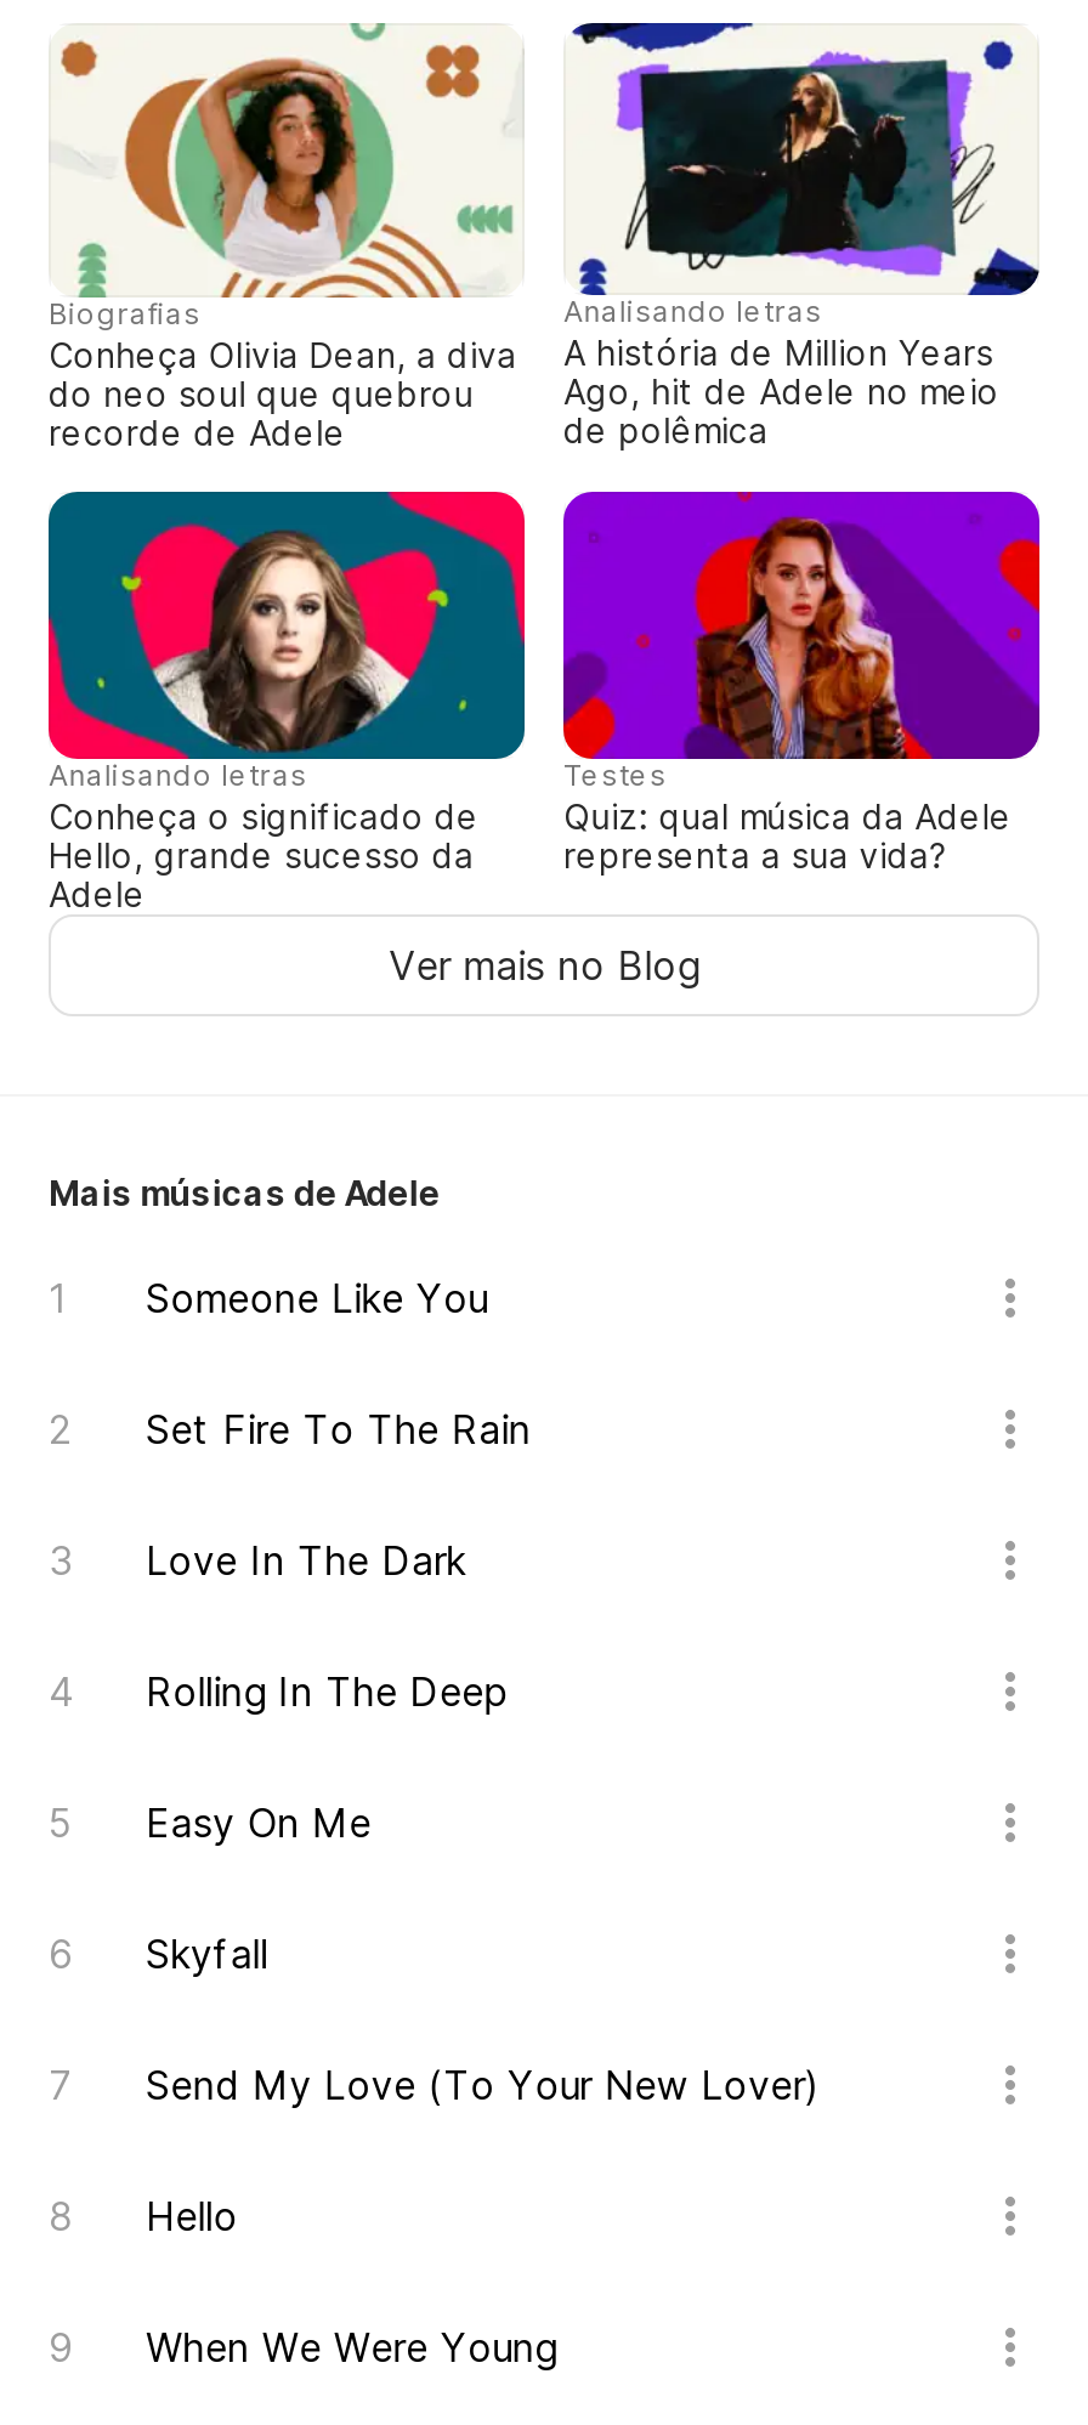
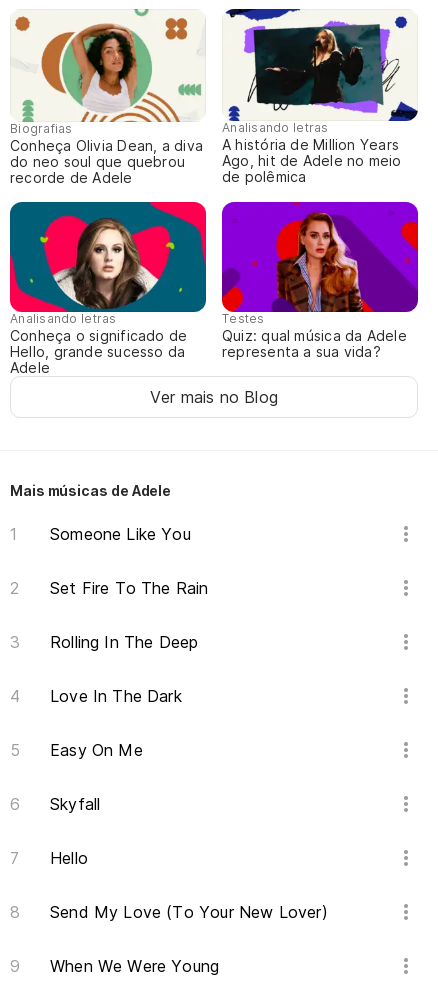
moved down: Love In The Dark

moved up: Rolling In The Deep

moved down: Send My Love (To Your New Lover)

moved up: Hello
